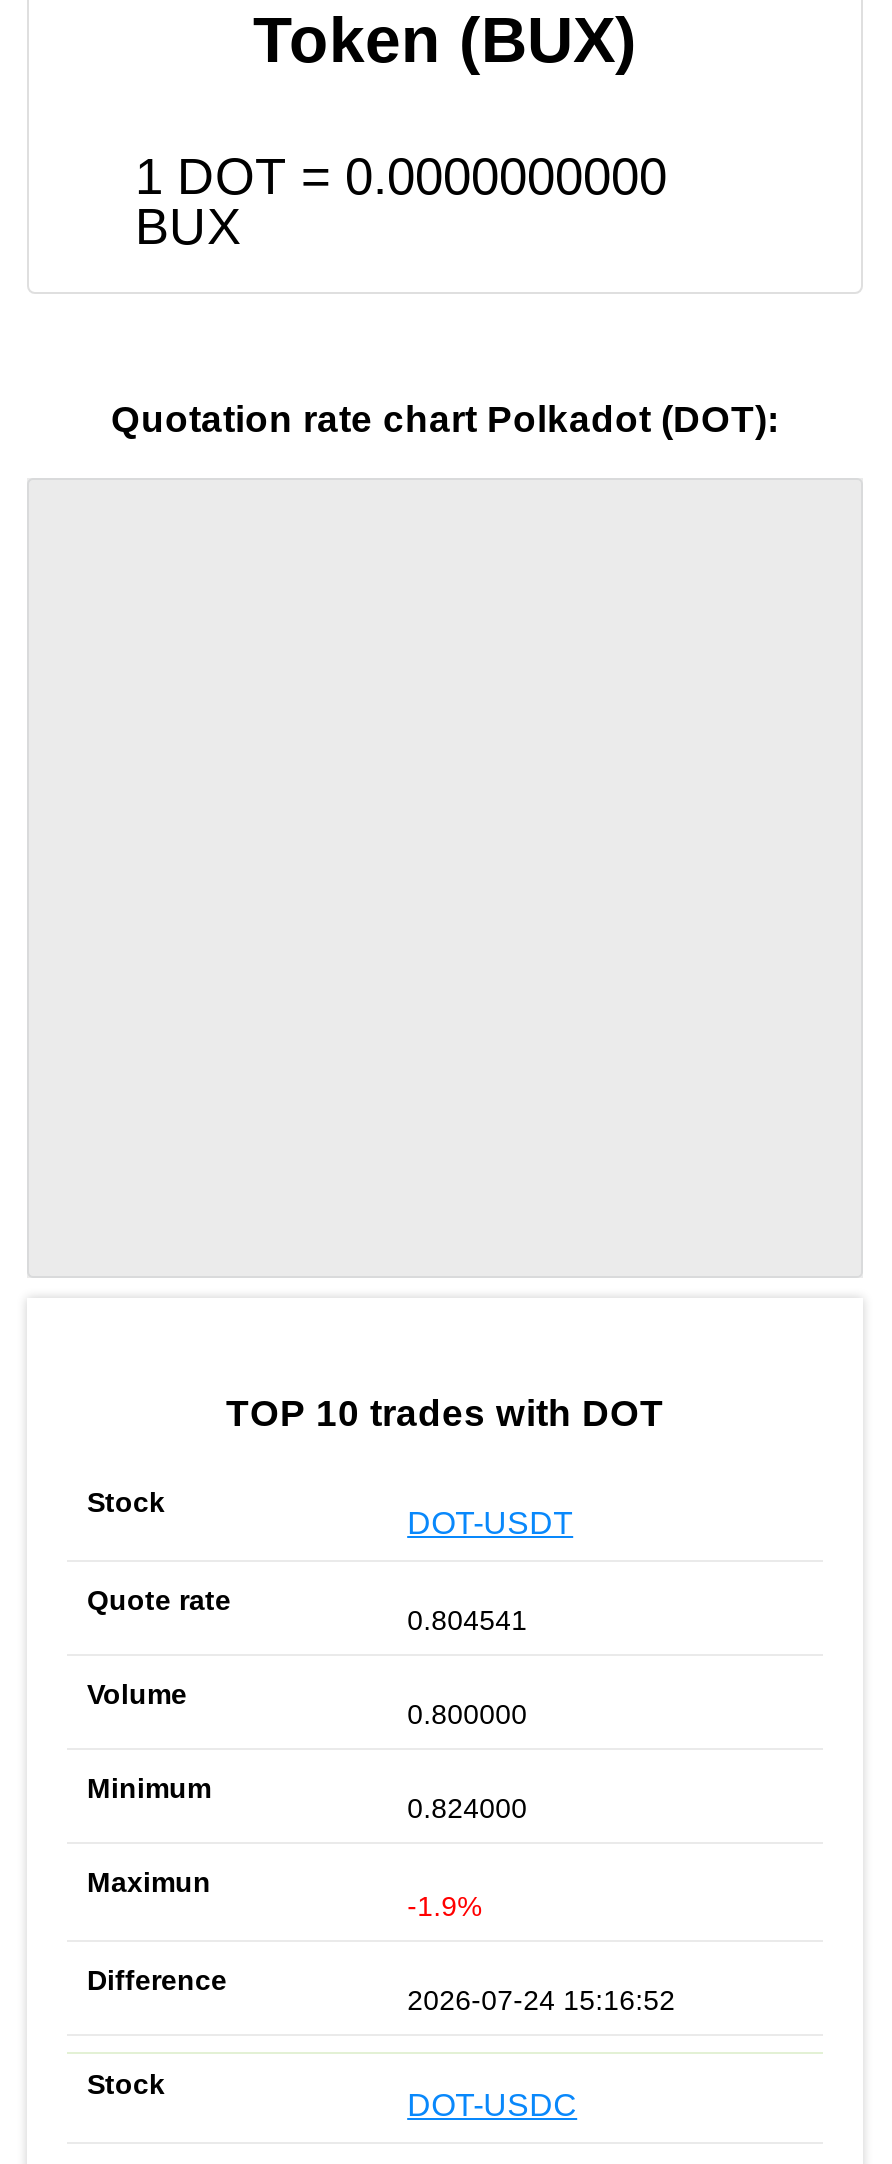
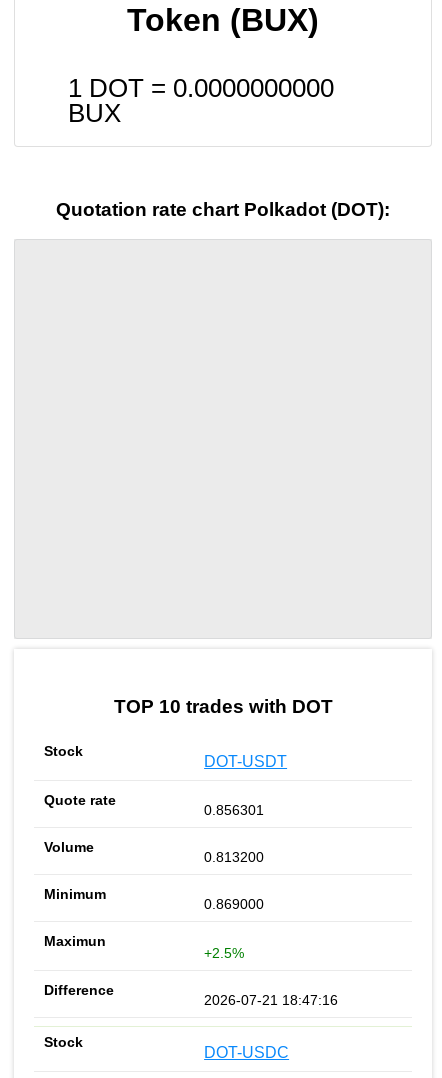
- 0.804541
+ 0.856301

- 0.800000
+ 0.813200

- 0.824000
+ 0.869000

- -1.9%
+ +2.5%

- 2026-07-24 15:16:52
+ 2026-07-21 18:47:16
